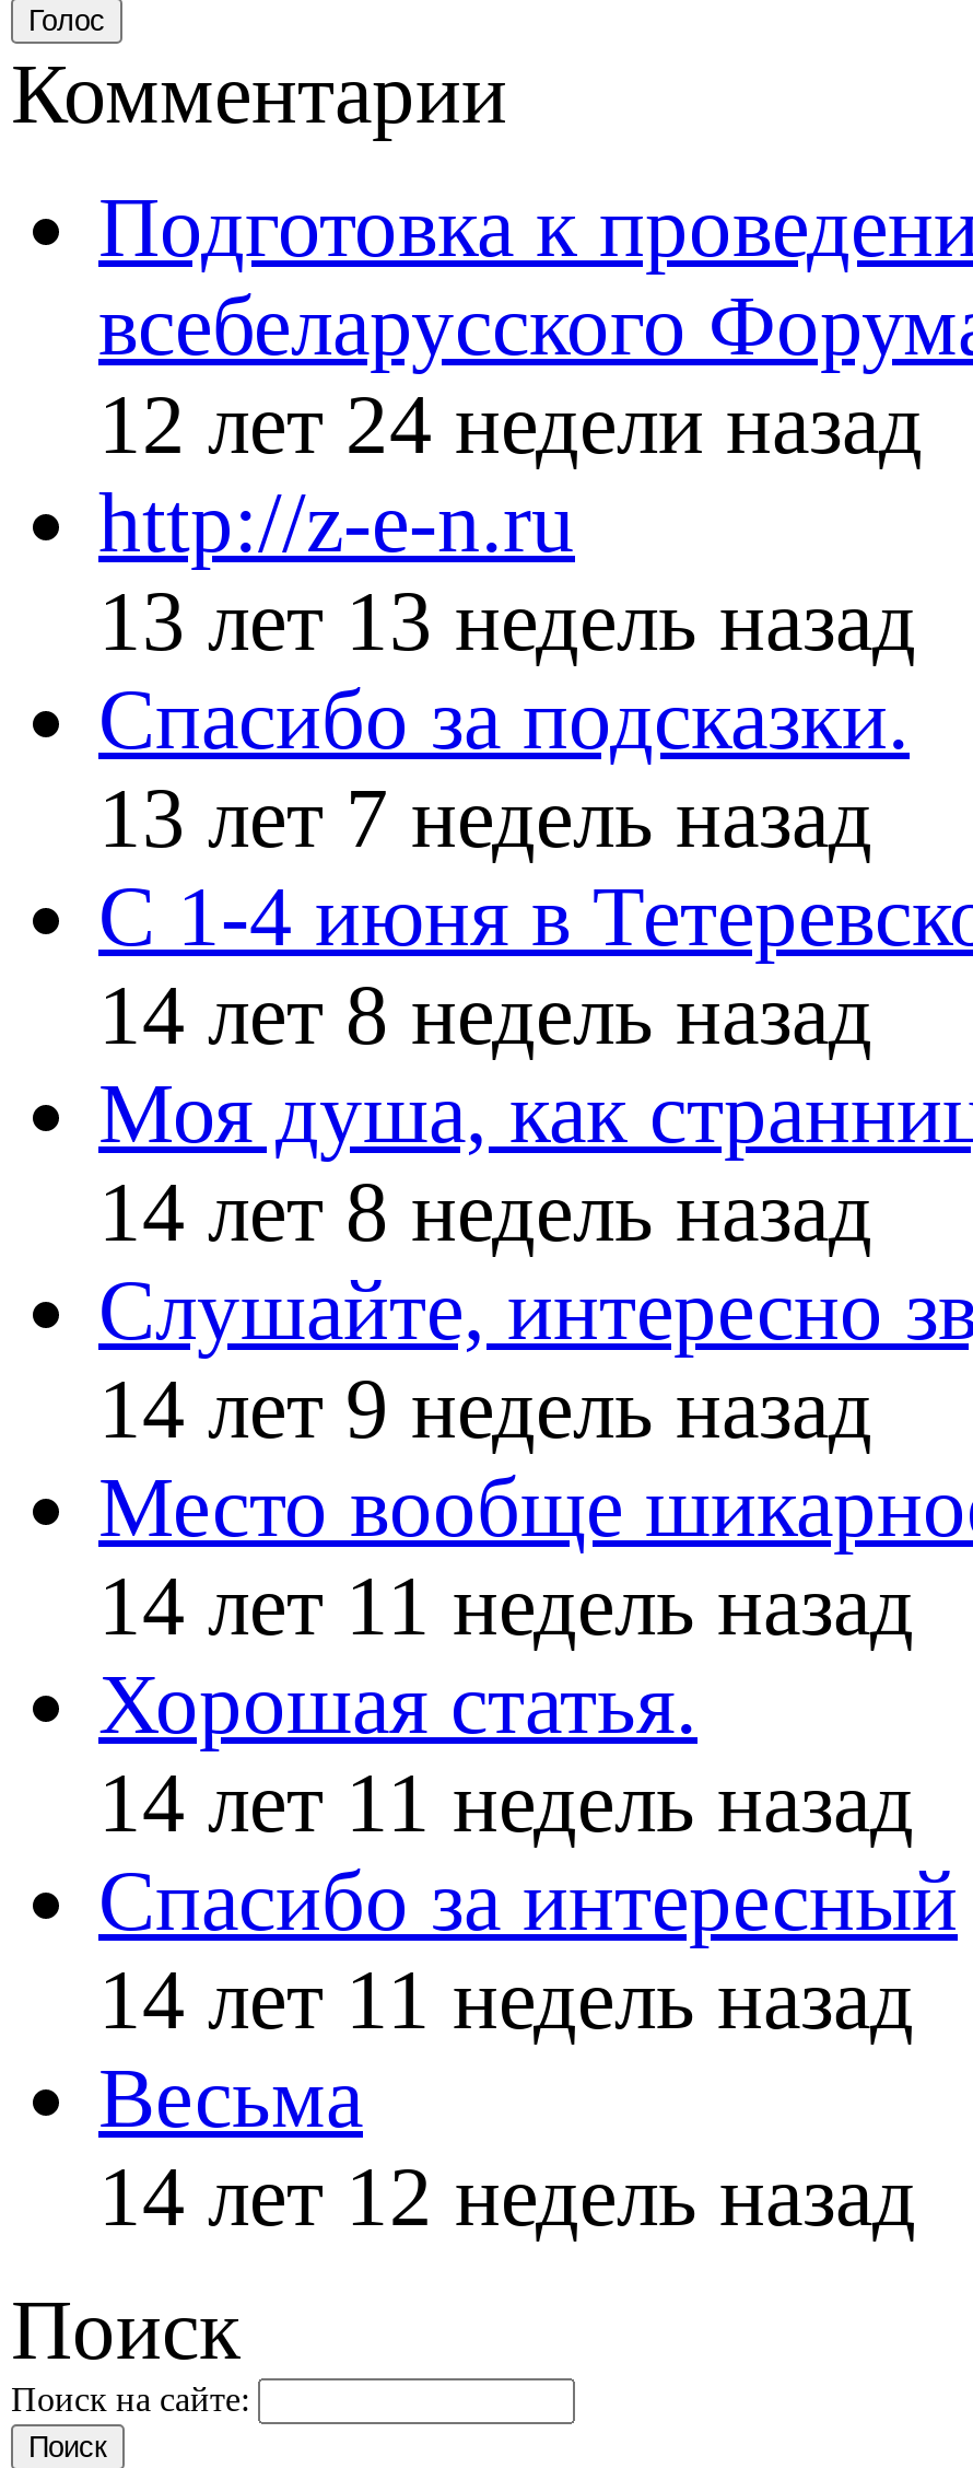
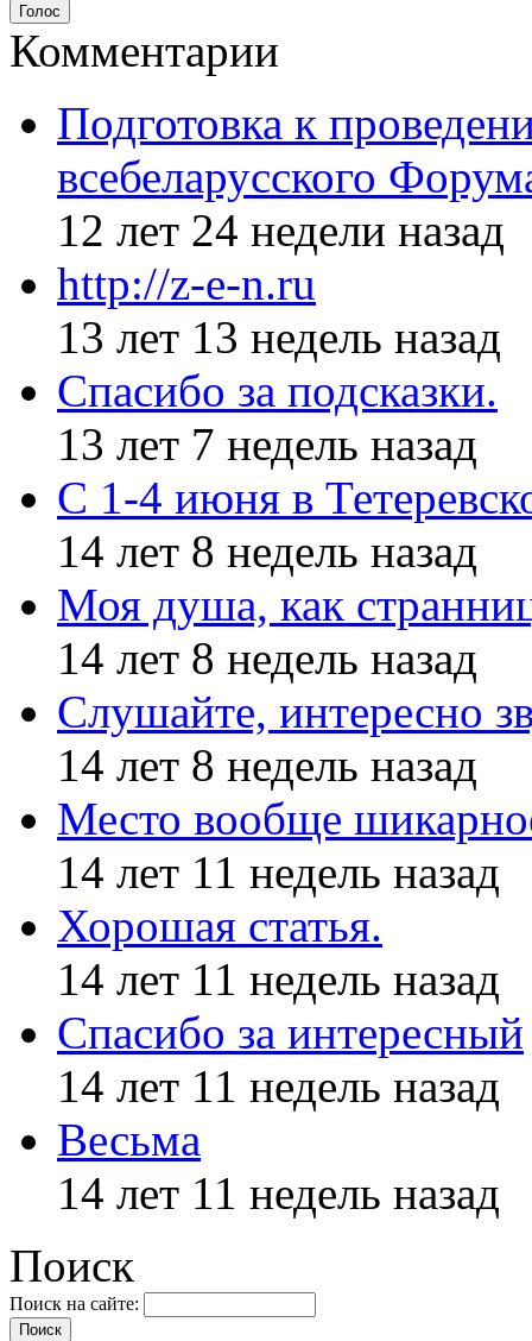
- 14 лет 9 недель назад
+ 14 лет 8 недель назад

- 14 лет 12 недель назад
+ 14 лет 11 недель назад
